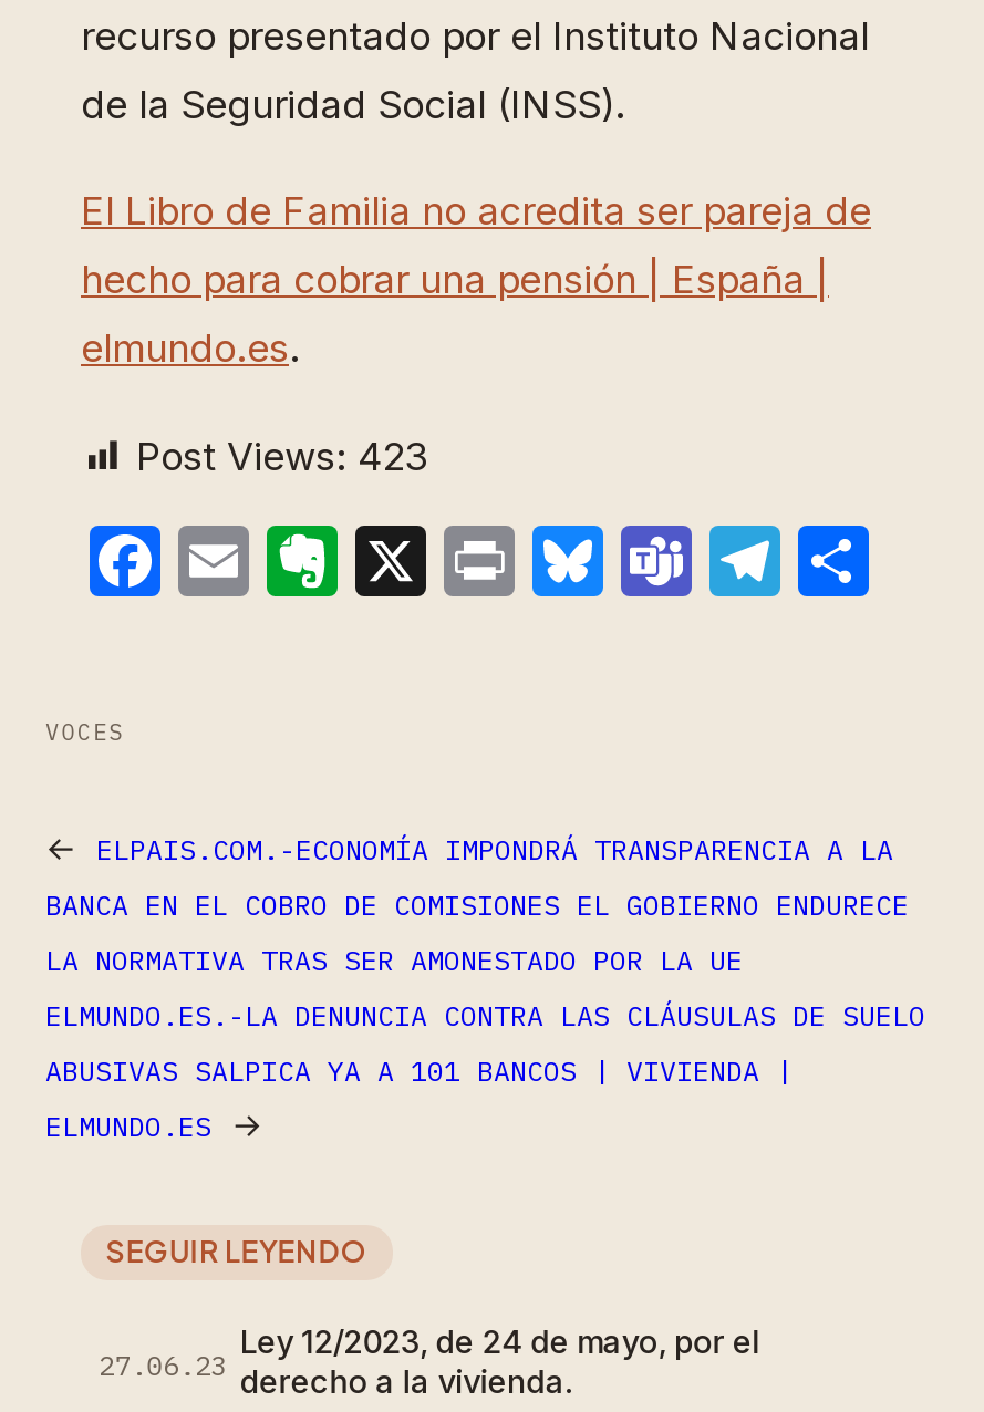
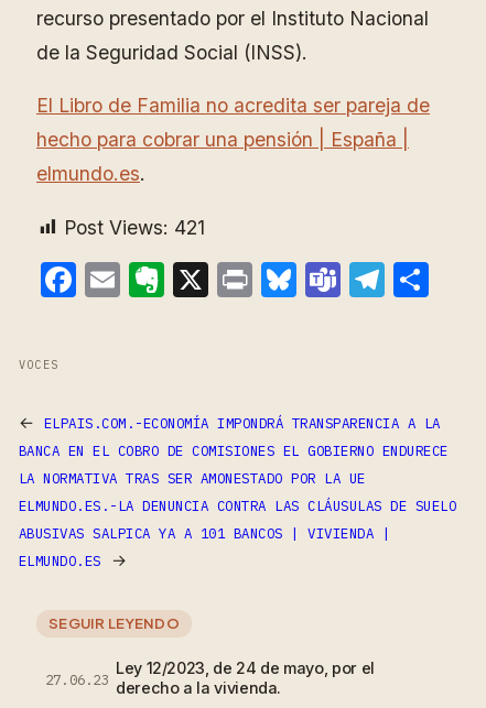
- Post Views: 423
+ Post Views: 421
